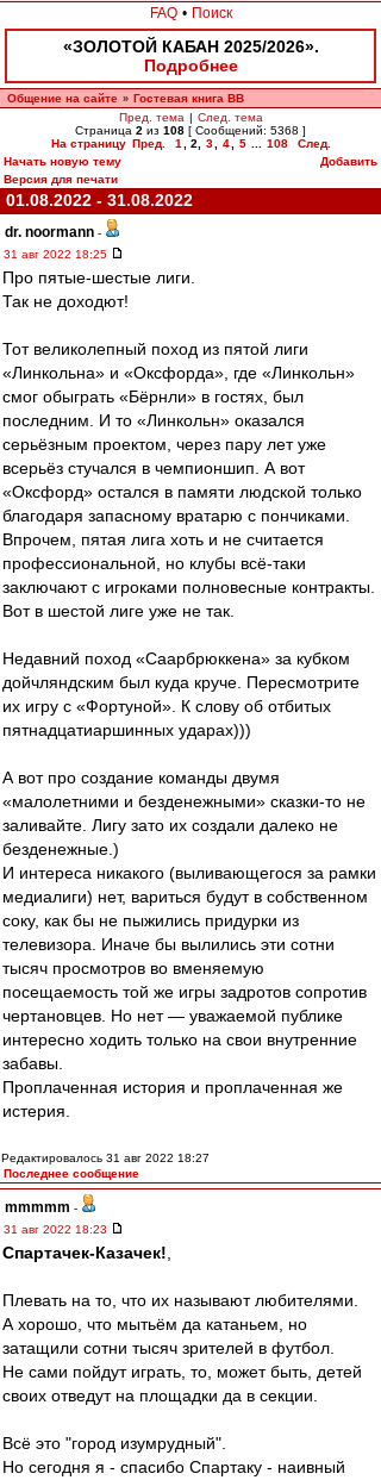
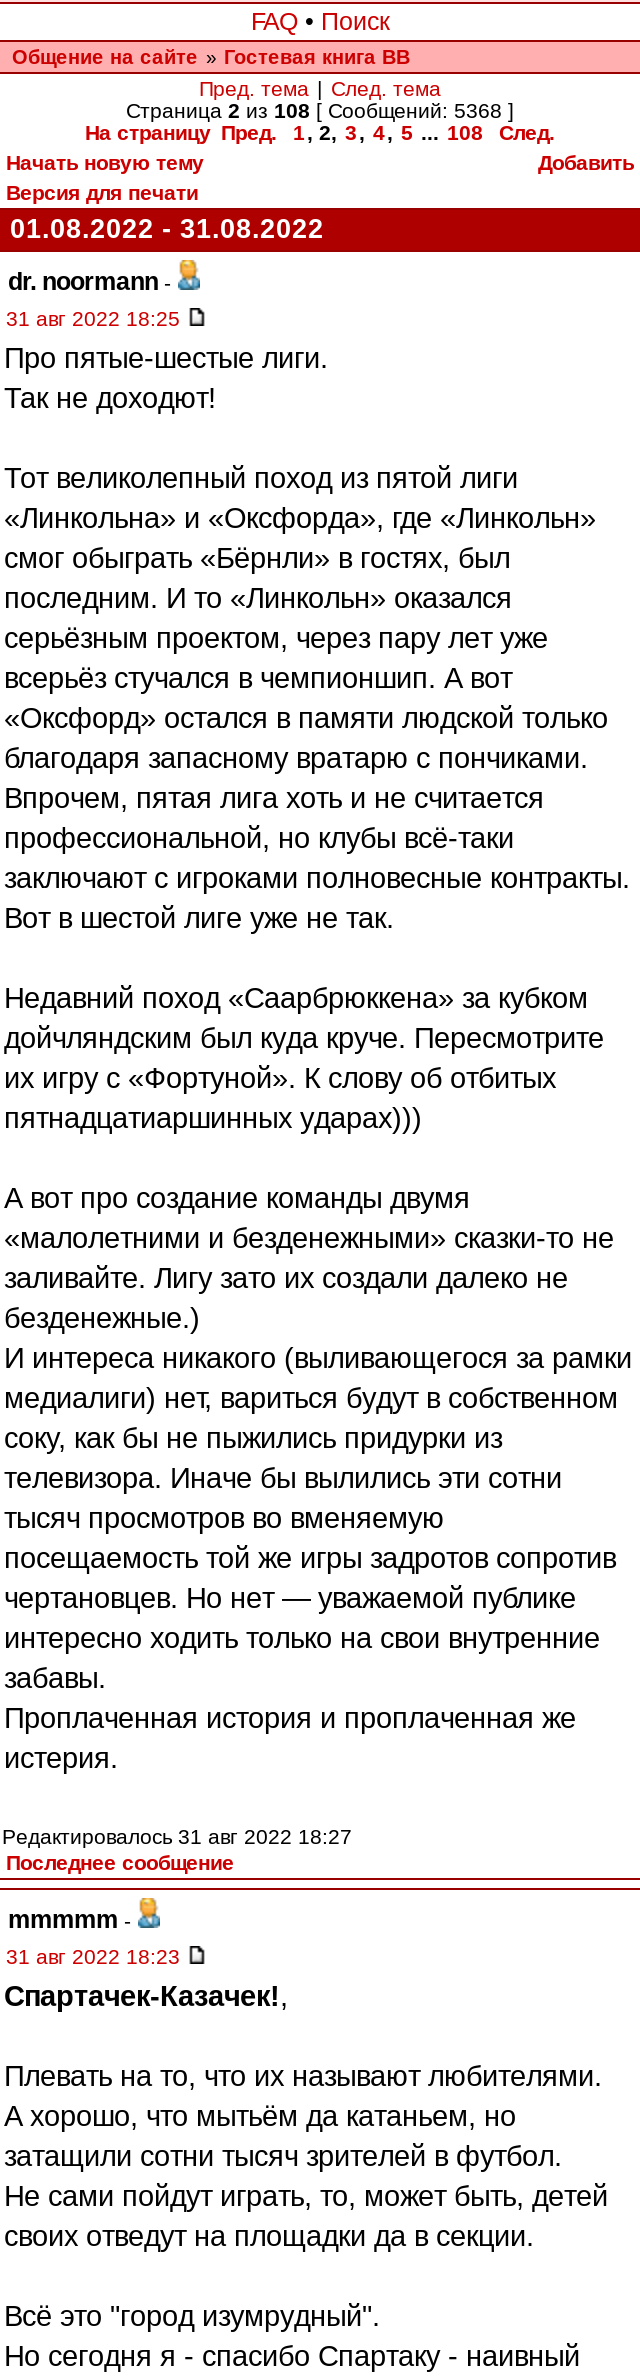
- «ЗОЛОТОЙ КАБАН 2025/2026».
- Подробнее
